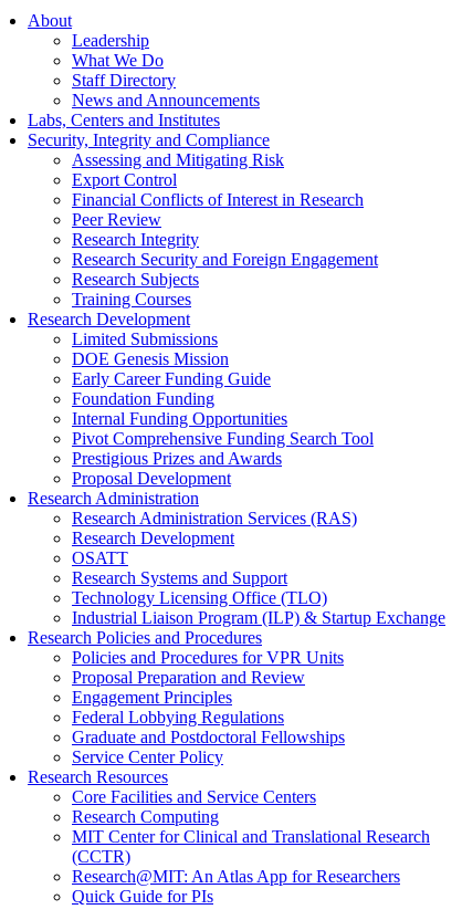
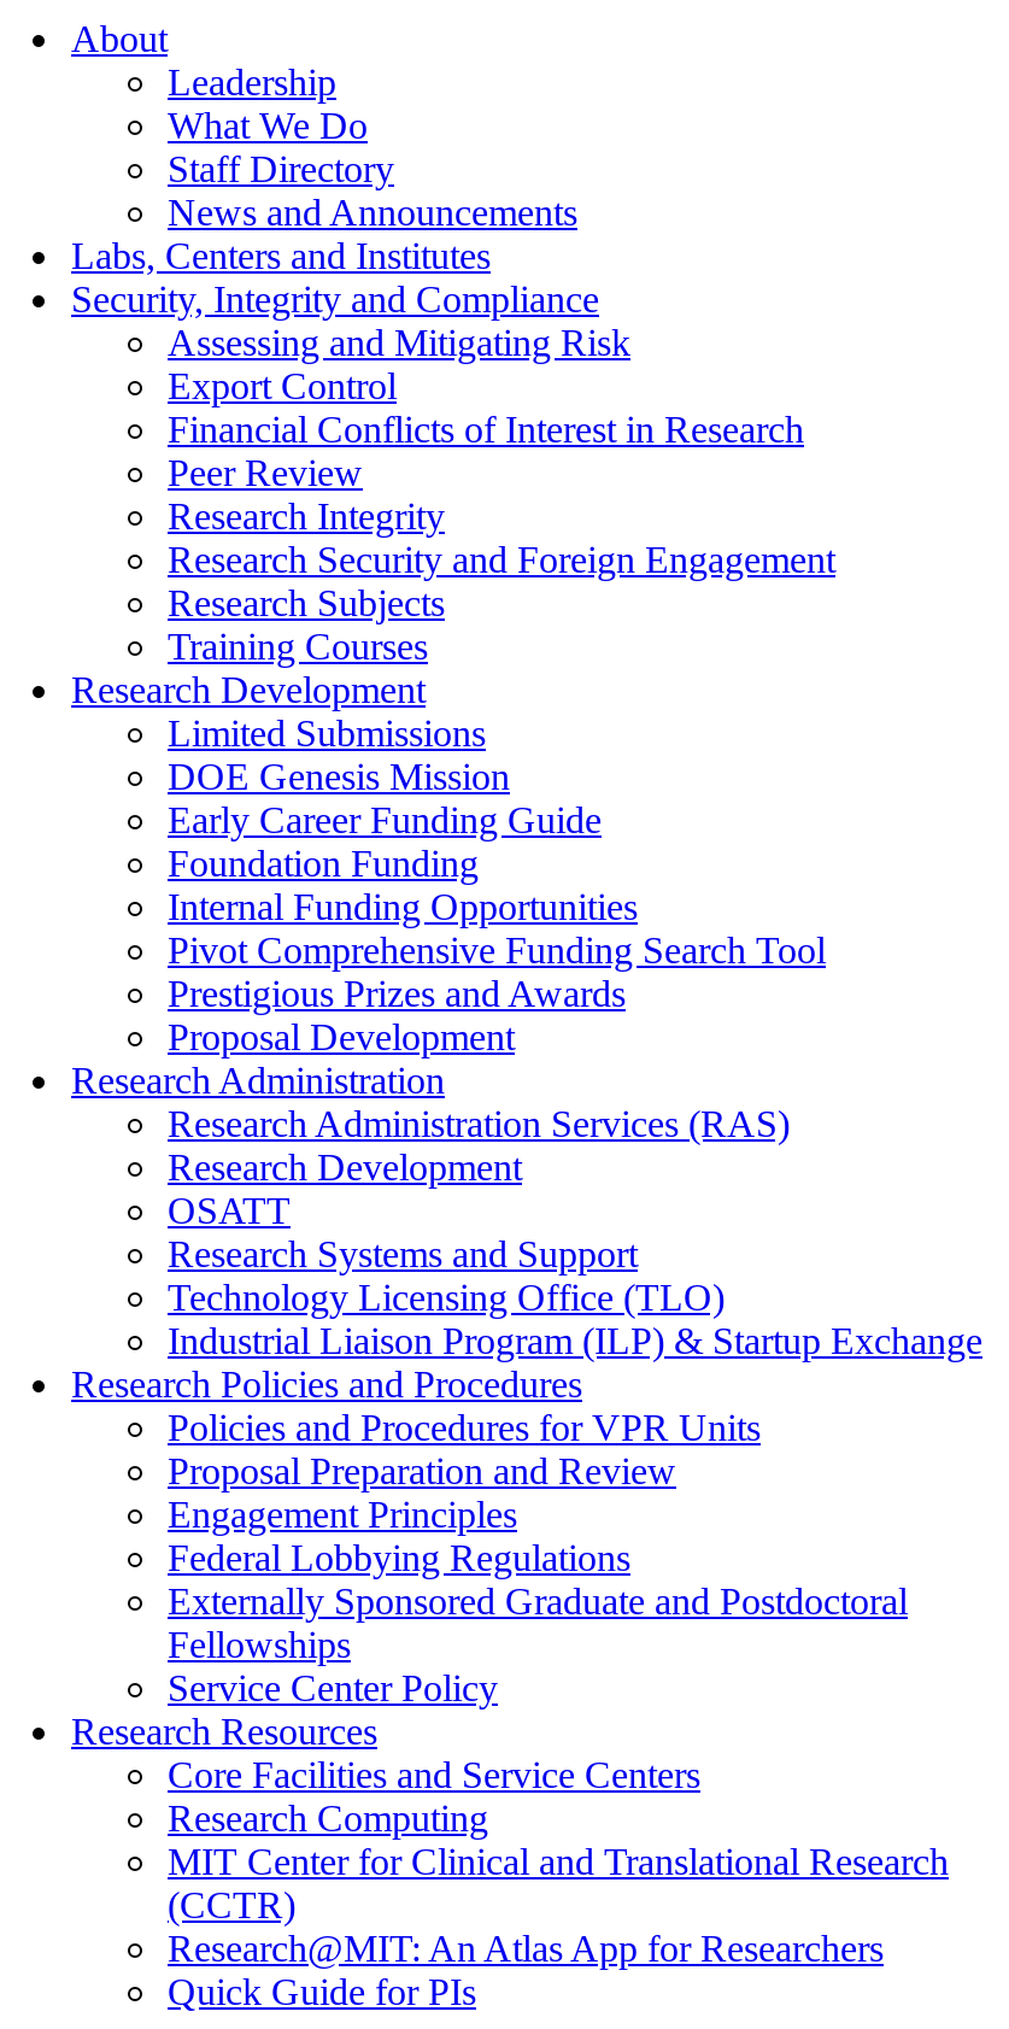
- Graduate and Postdoctoral Fellowships
+ Externally Sponsored Graduate and Postdoctoral
+ Fellowships
